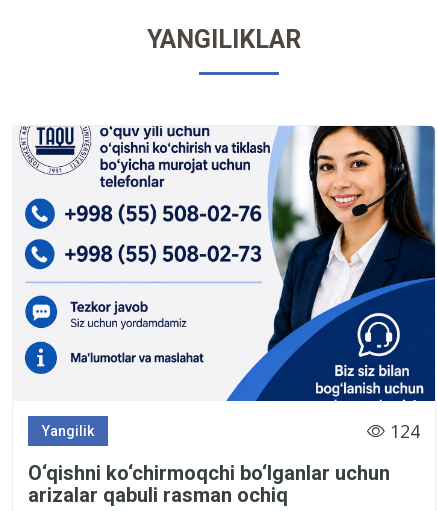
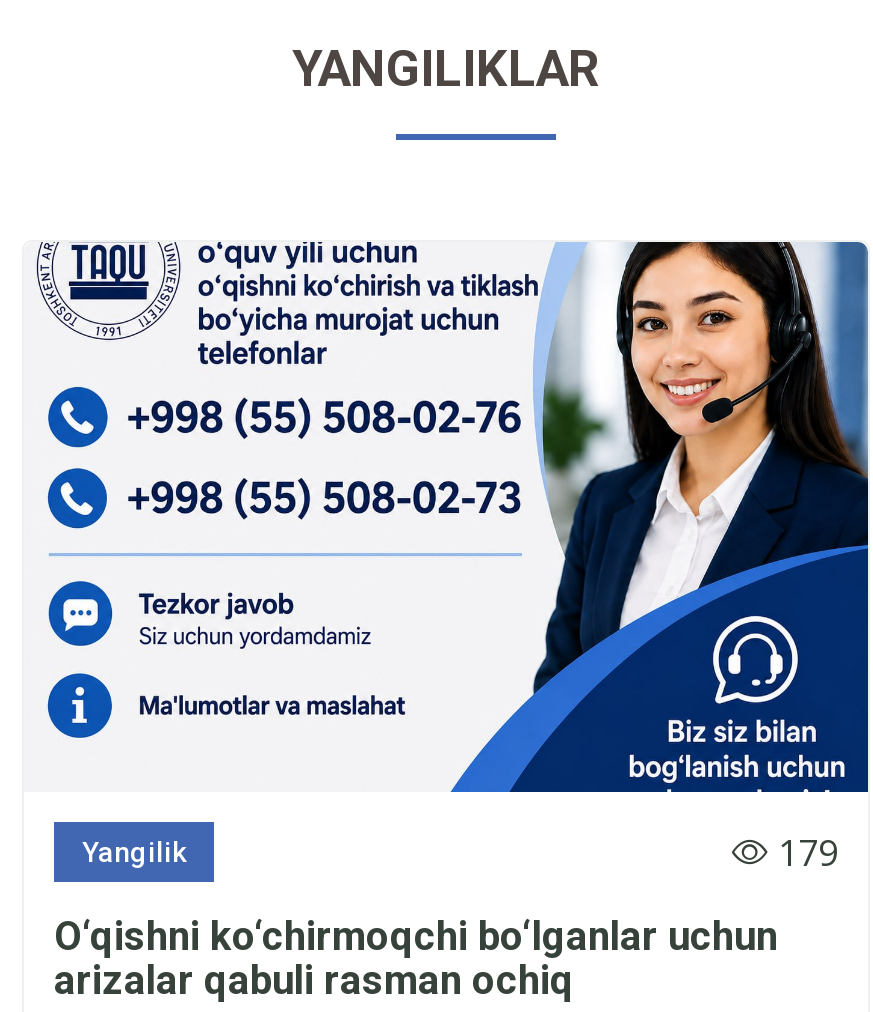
- 124
+ 179
